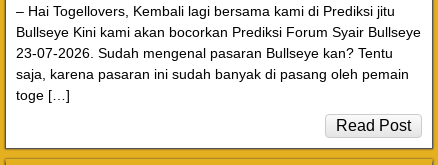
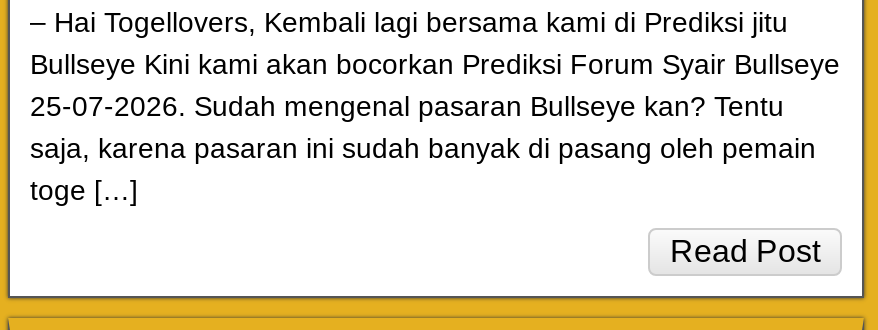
- 23-07-2026. Sudah mengenal pasaran Bullseye kan? Tentu
+ 25-07-2026. Sudah mengenal pasaran Bullseye kan? Tentu
